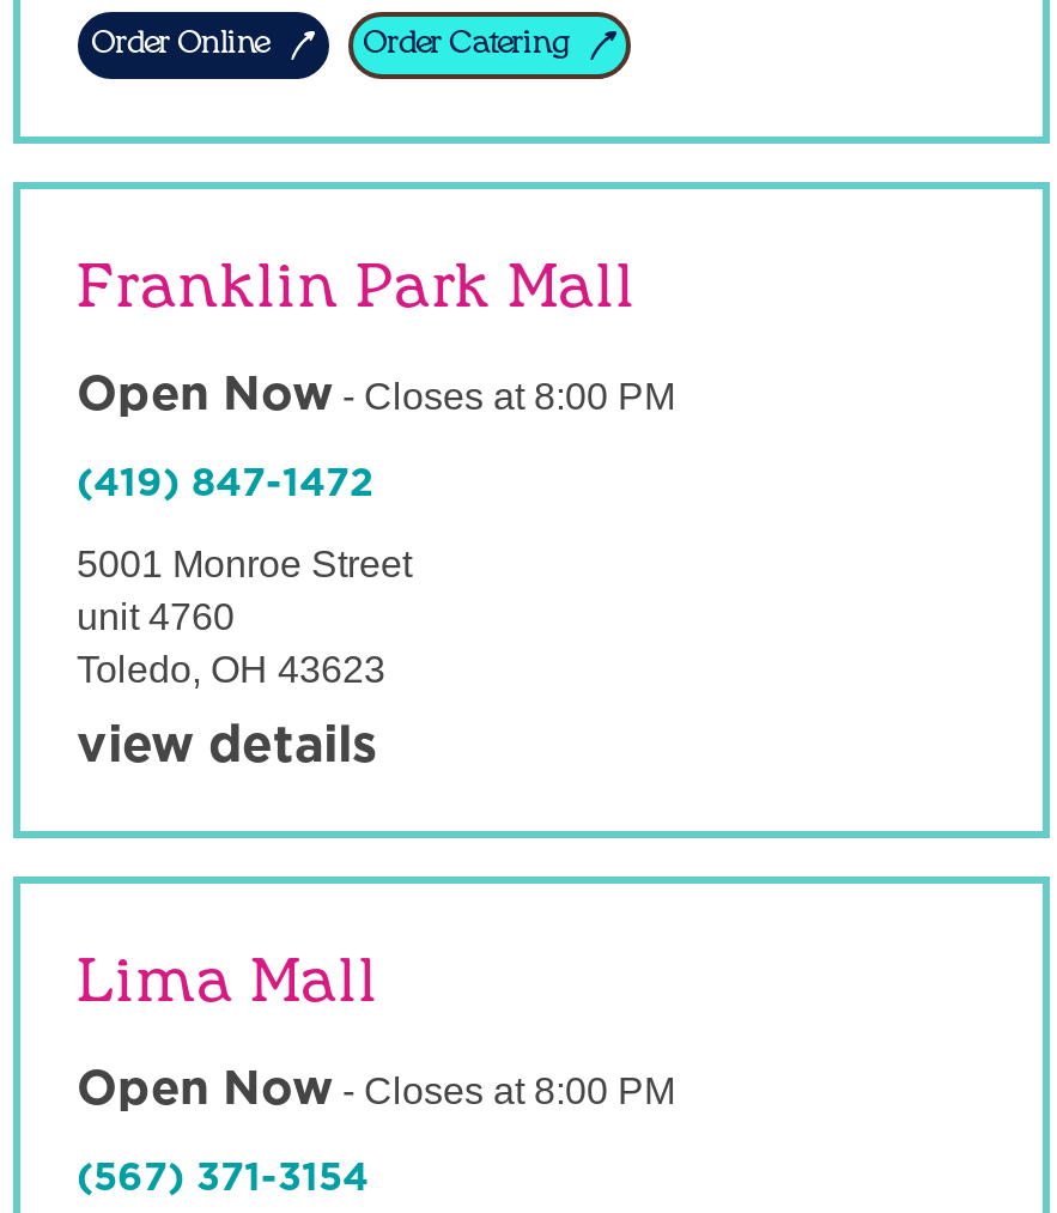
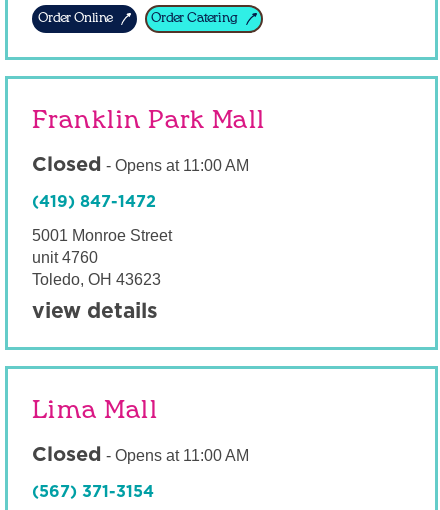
- Open Now - Closes at 8:00 PM
+ Closed - Opens at 11:00 AM

- Open Now - Closes at 8:00 PM
+ Closed - Opens at 11:00 AM
